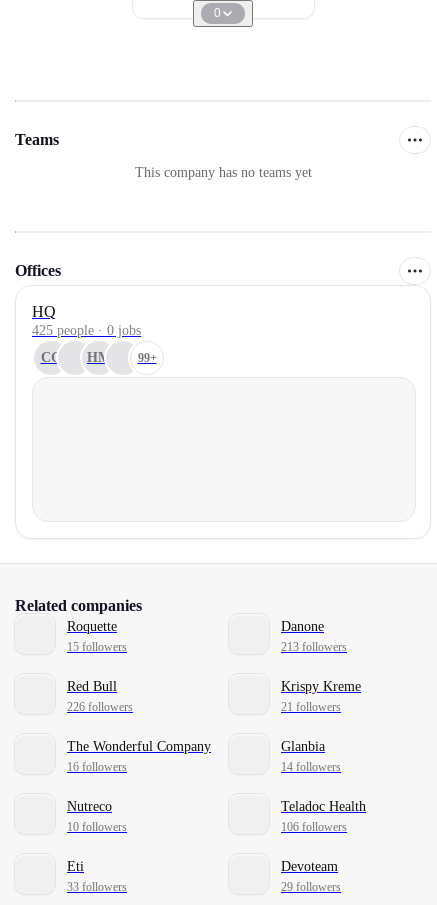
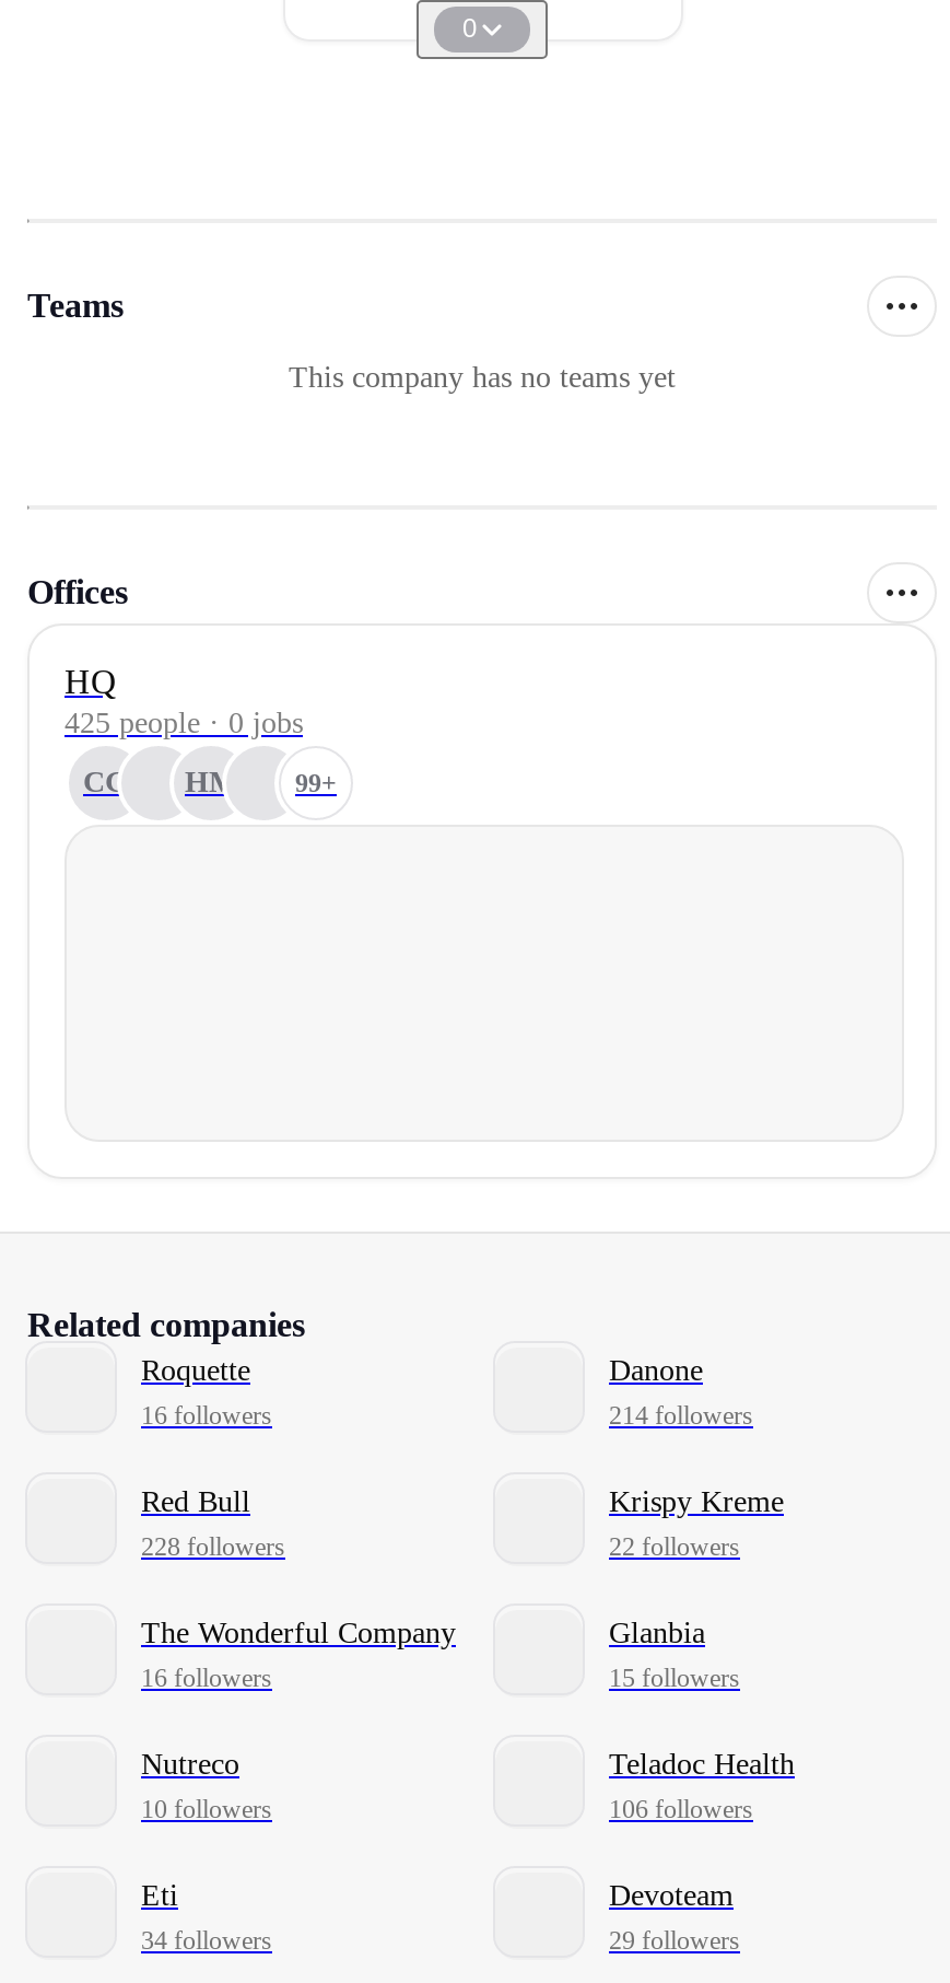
- 15 followers
+ 16 followers

- 213 followers
+ 214 followers

- 226 followers
+ 228 followers

- 21 followers
+ 22 followers

- 14 followers
+ 15 followers

- 33 followers
+ 34 followers
